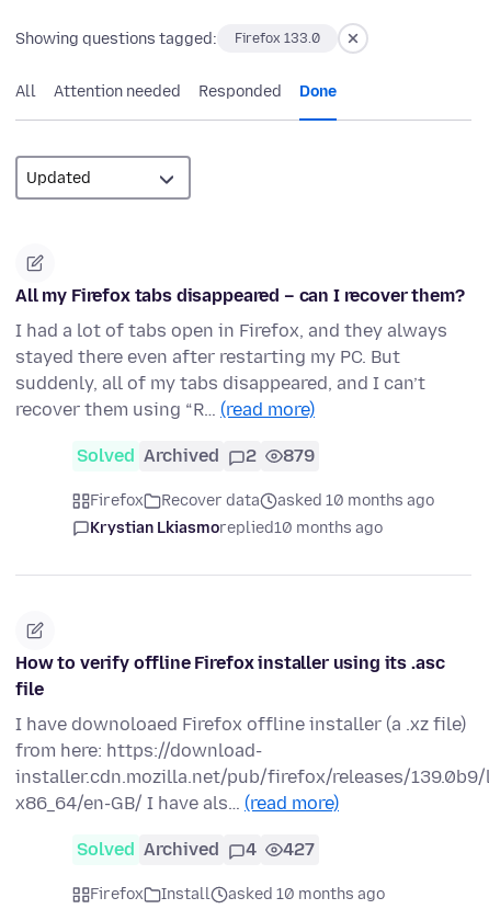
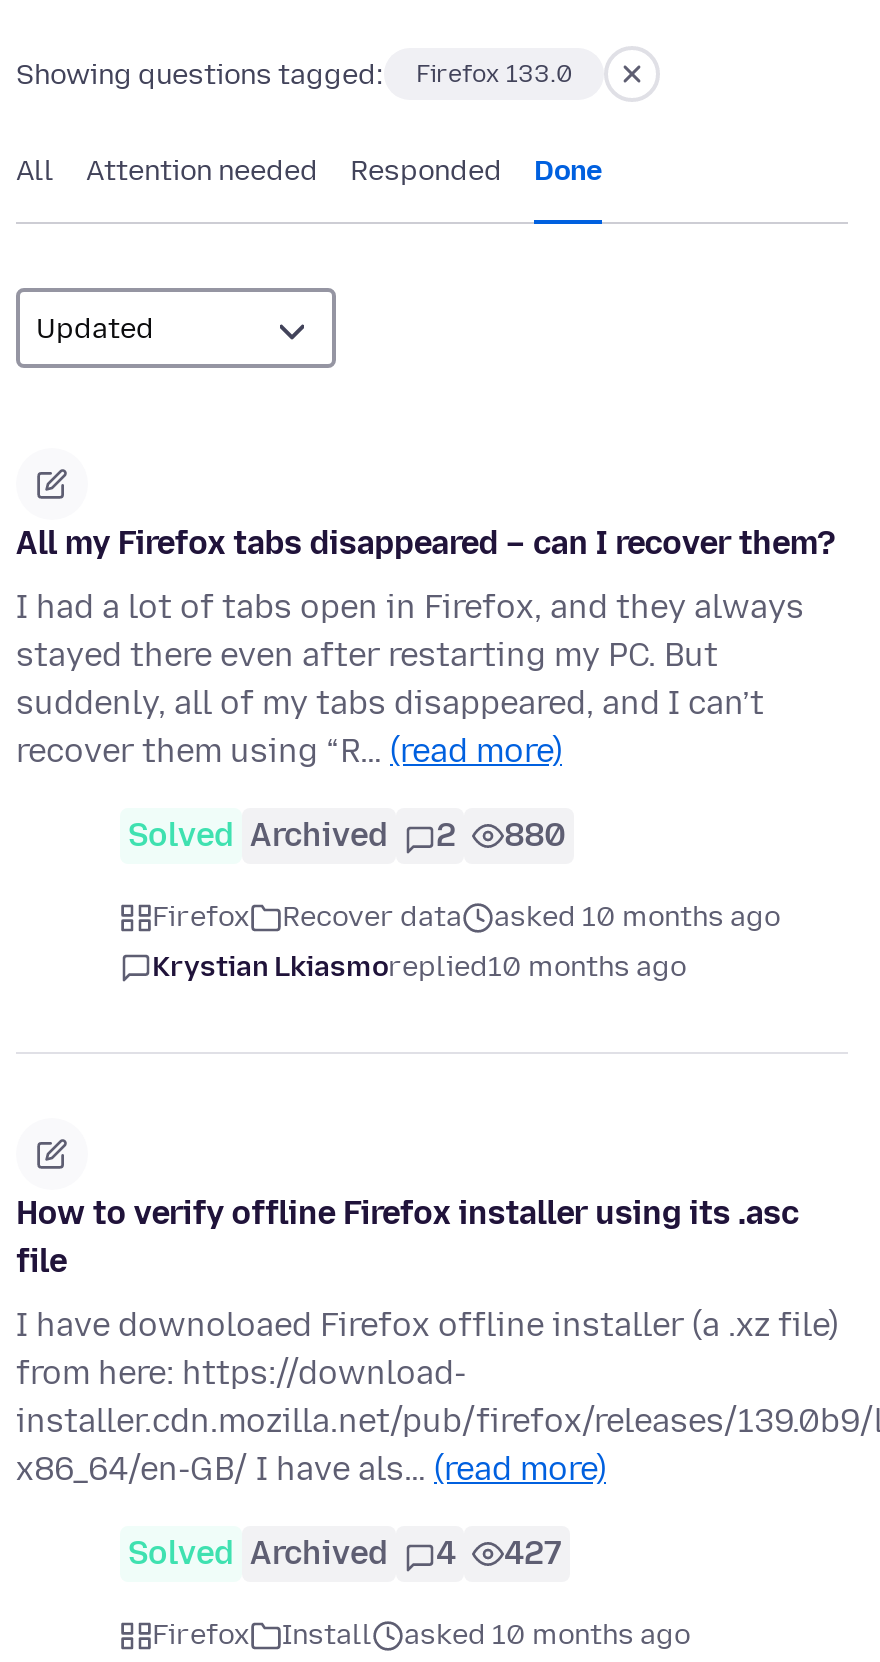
- Solved Archived 2 879
+ Solved Archived 2 880
